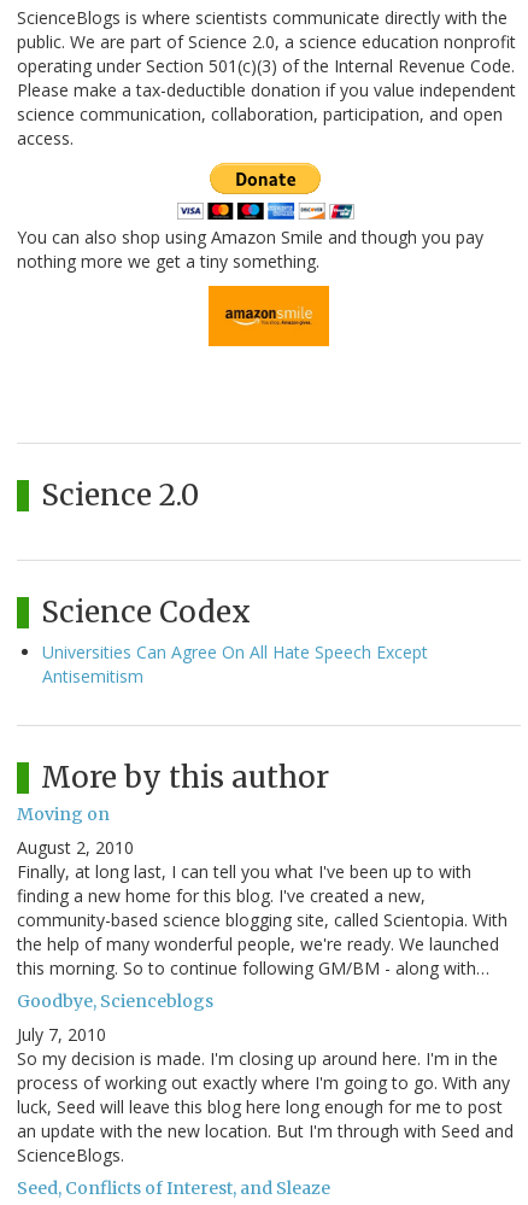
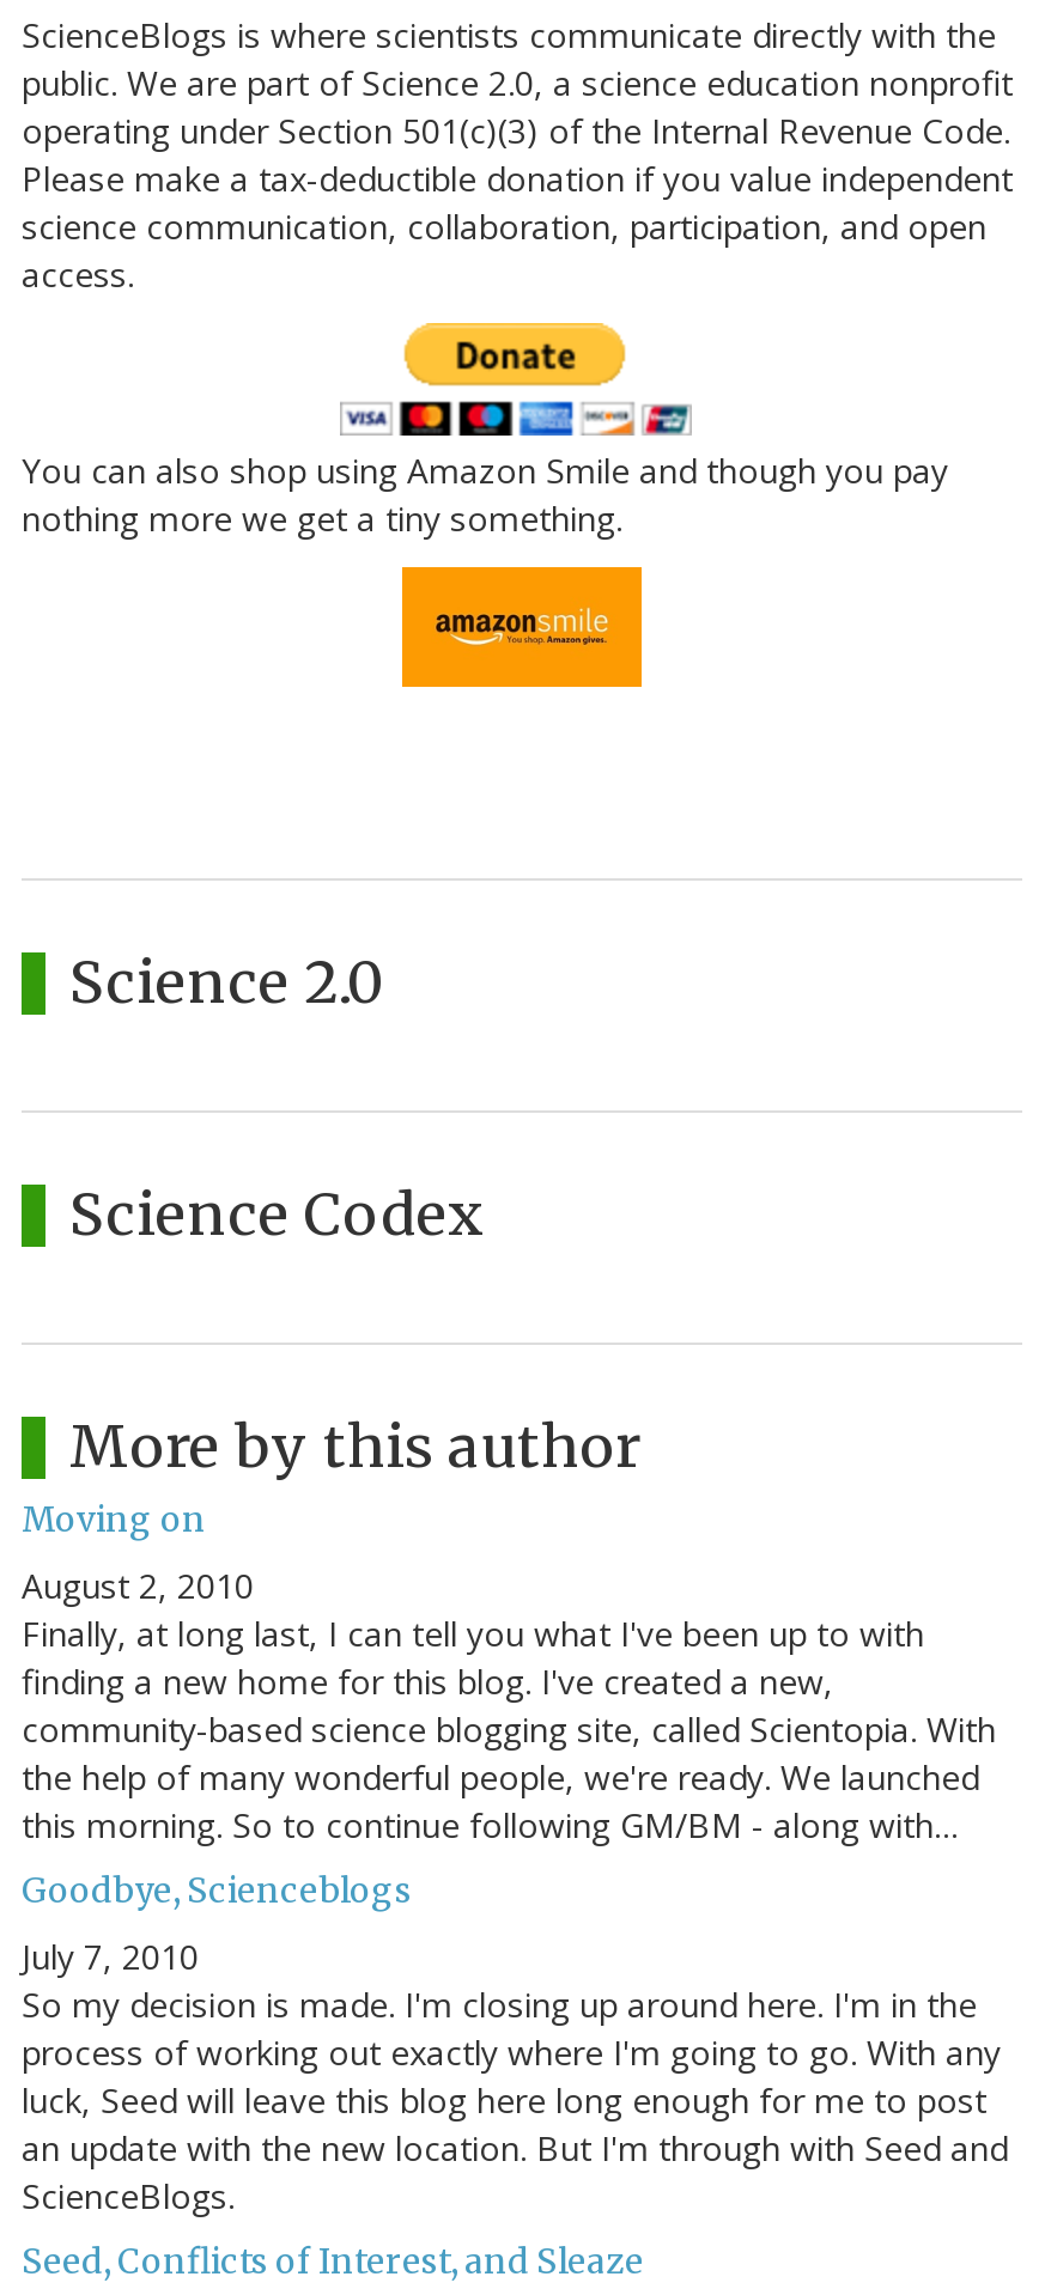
- Universities Can Agree On All Hate Speech Except
- Antisemitism
